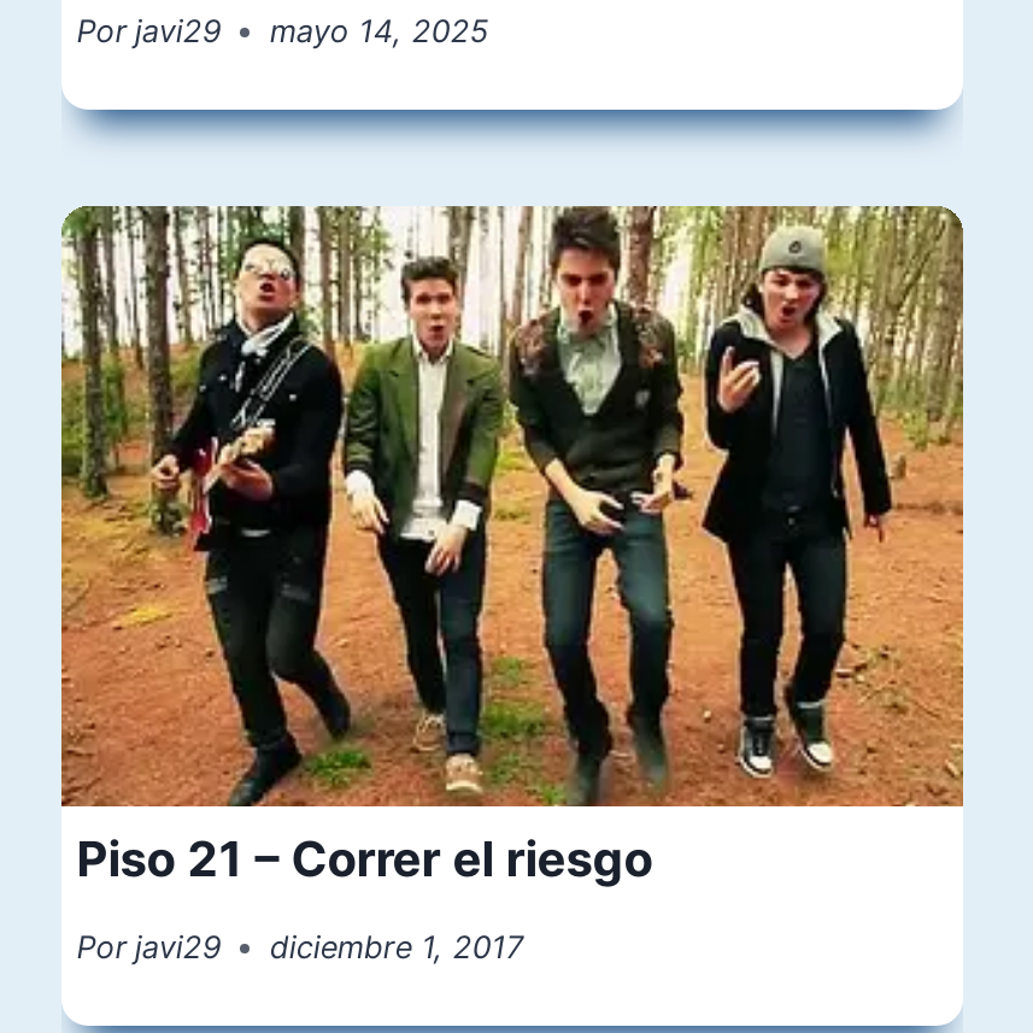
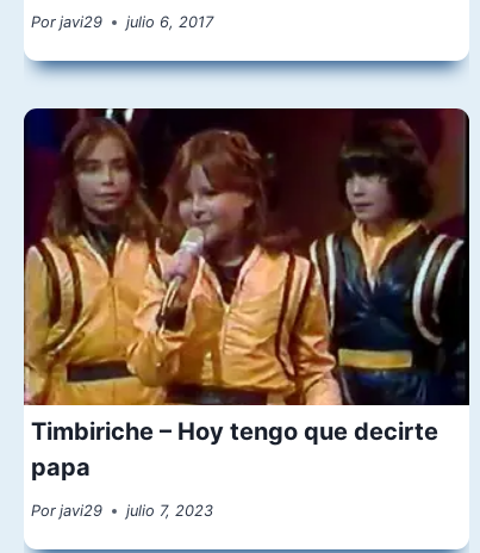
- Por javi29 mayo 14, 2025
+ Por javi29 julio 6, 2017

- [image]
- Piso 21 – Correr el riesgo
+ [image]
+ Timbiriche – Hoy tengo que decirte
+ papa

- Por javi29 diciembre 1, 2017
+ Por javi29 julio 7, 2023
